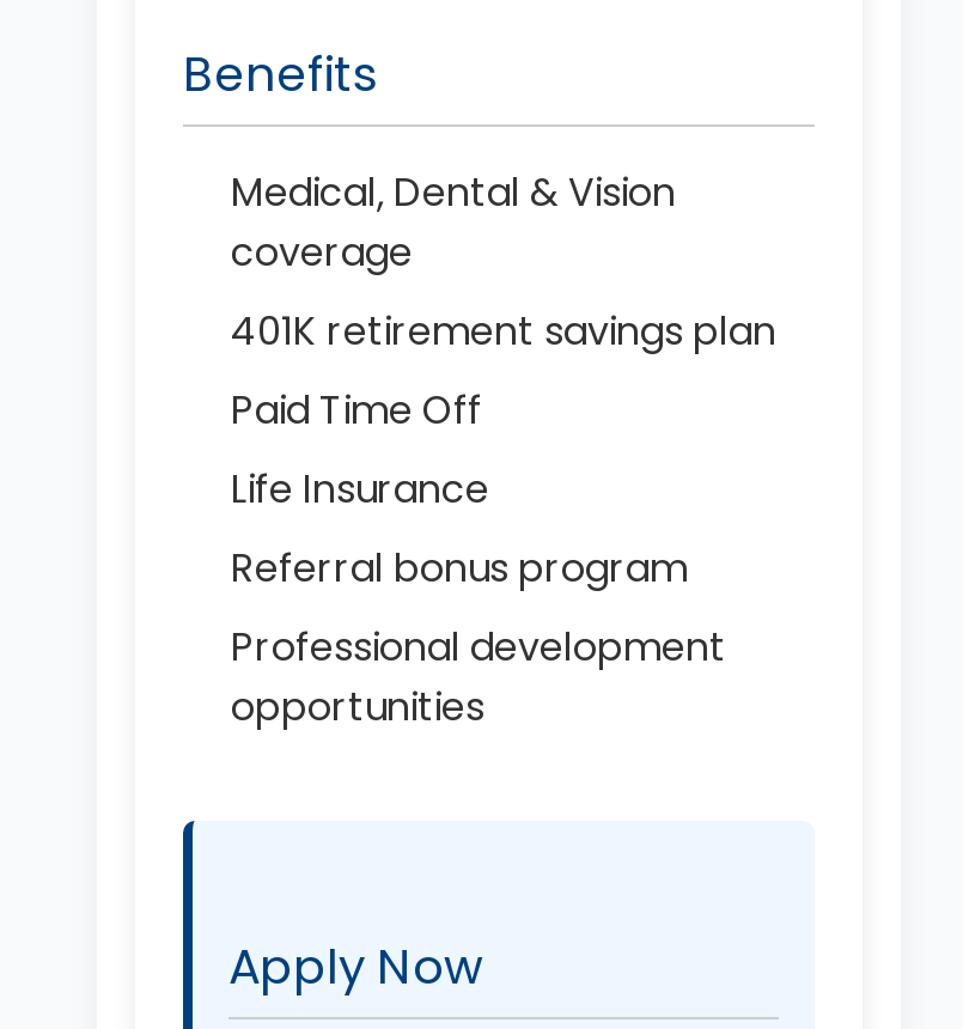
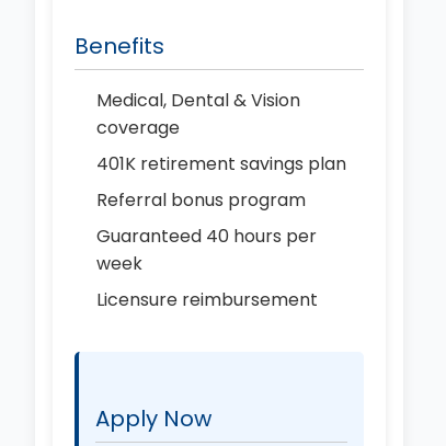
- Paid Time Off
- Life Insurance

moved up: Referral bonus program

- Professional development
- opportunities
+ Guaranteed 40 hours per
+ week
+ Licensure reimbursement
